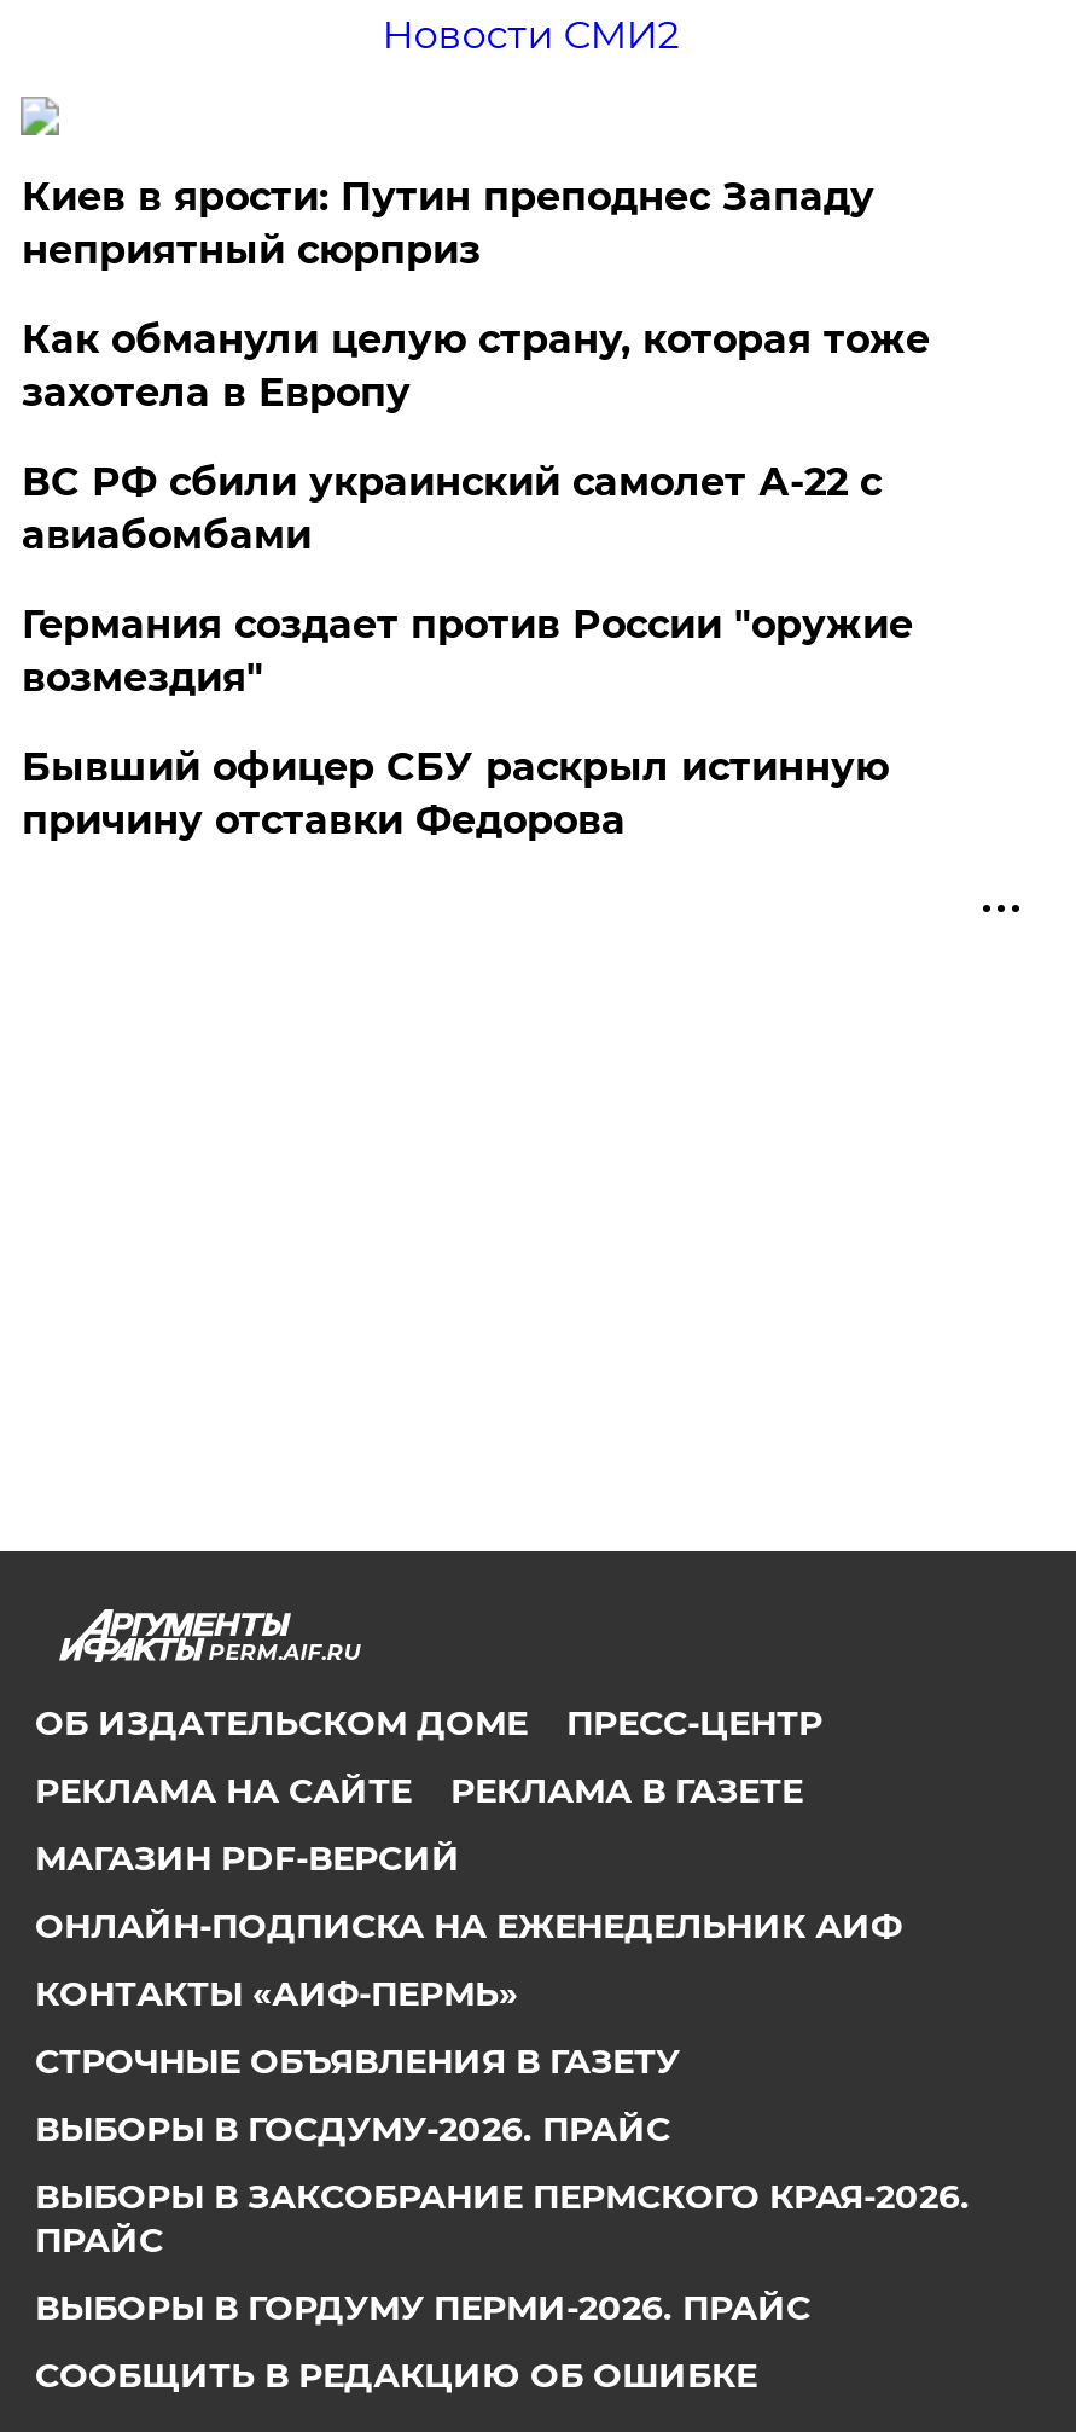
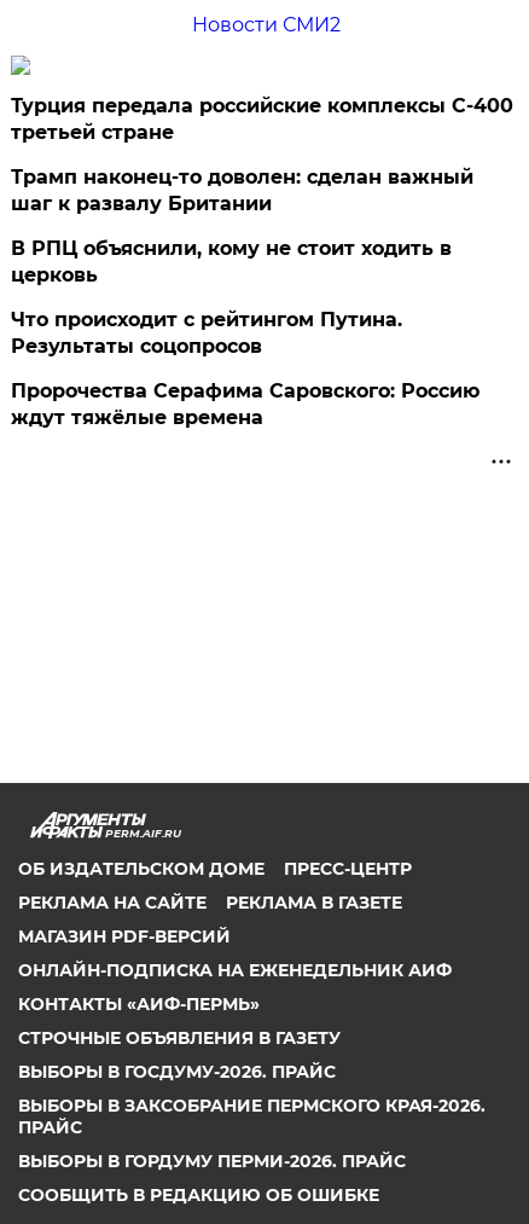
- Киев в ярости: Путин преподнес Западу
- неприятный сюрприз
+ Турция передала российские комплексы С-400
+ третьей стране

- Как обманули целую страну, которая тоже
- захотела в Европу
+ Трамп наконец-то доволен: сделан важный
+ шаг к развалу Британии

- ВС РФ сбили украинский самолет А-22 с
- авиабомбами
+ В РПЦ объяснили, кому не стоит ходить в
+ церковь

- Германия создает против России "оружие
- возмездия"
+ Что происходит с рейтингом Путина.
+ Результаты соцопросов

- Бывший офицер СБУ раскрыл истинную
- причину отставки Федорова
+ Пророчества Серафима Саровского: Россию
+ ждут тяжёлые времена
